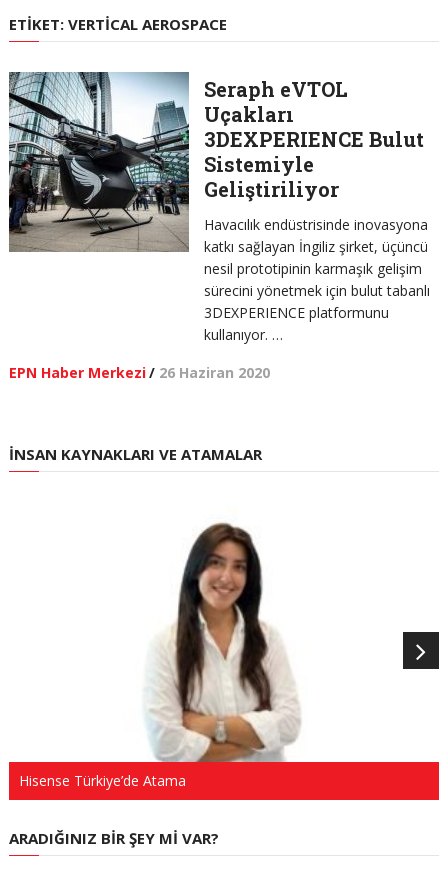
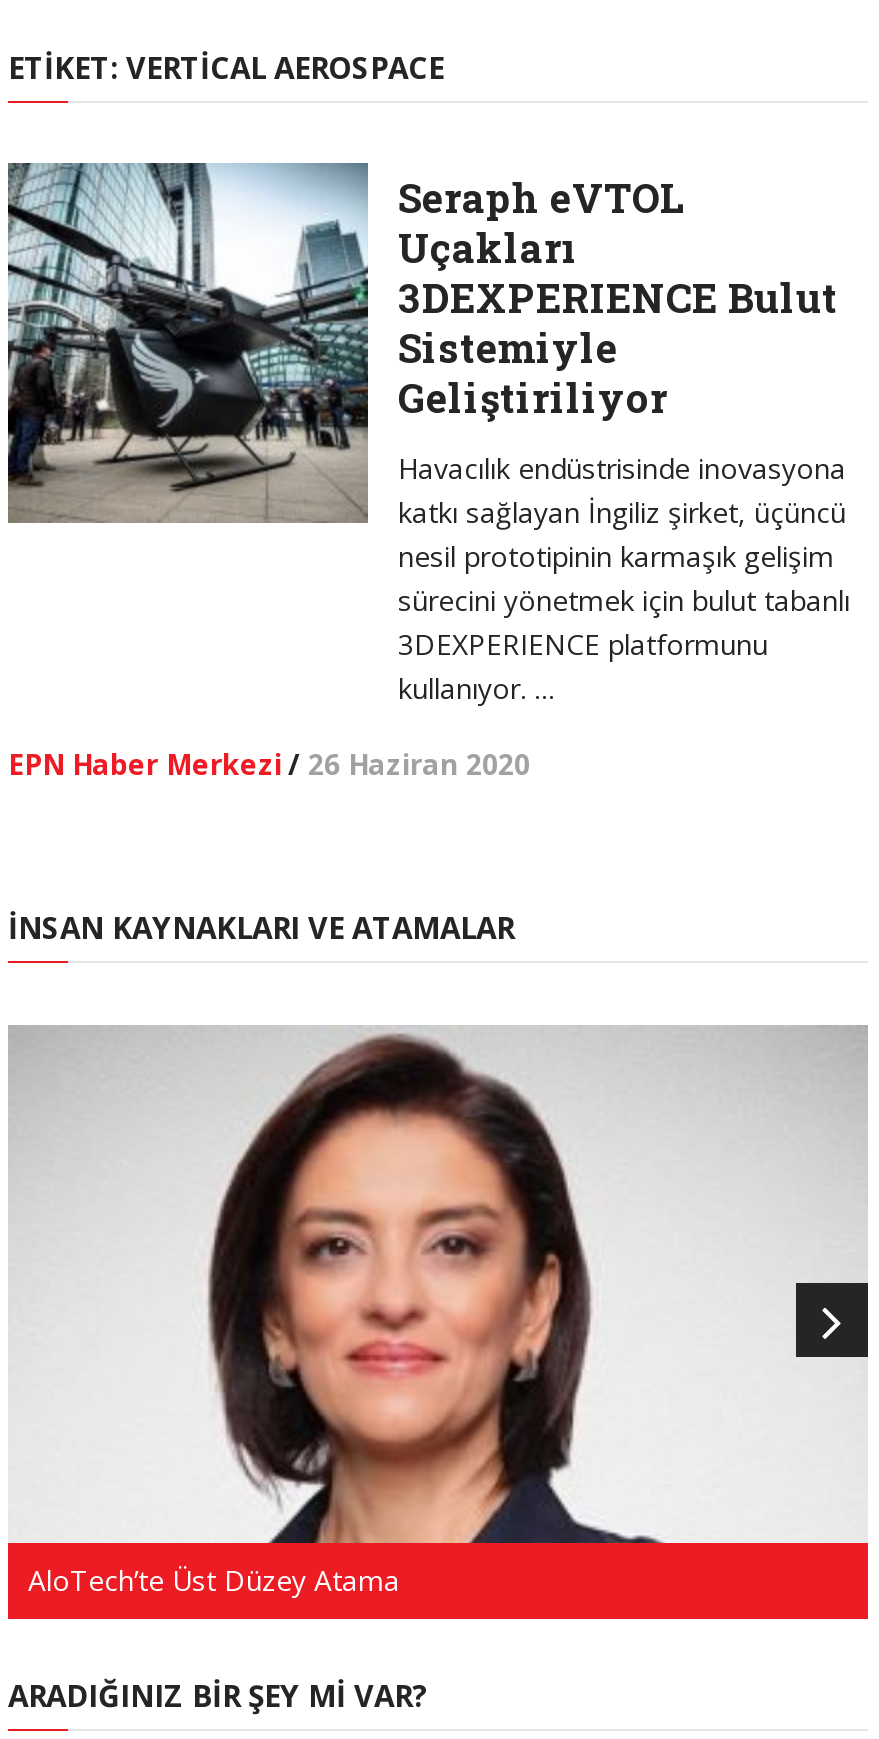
- [image]
- Hisense Türkiye’de Atama
+ [image]
+ AloTech’te Üst Düzey Atama
